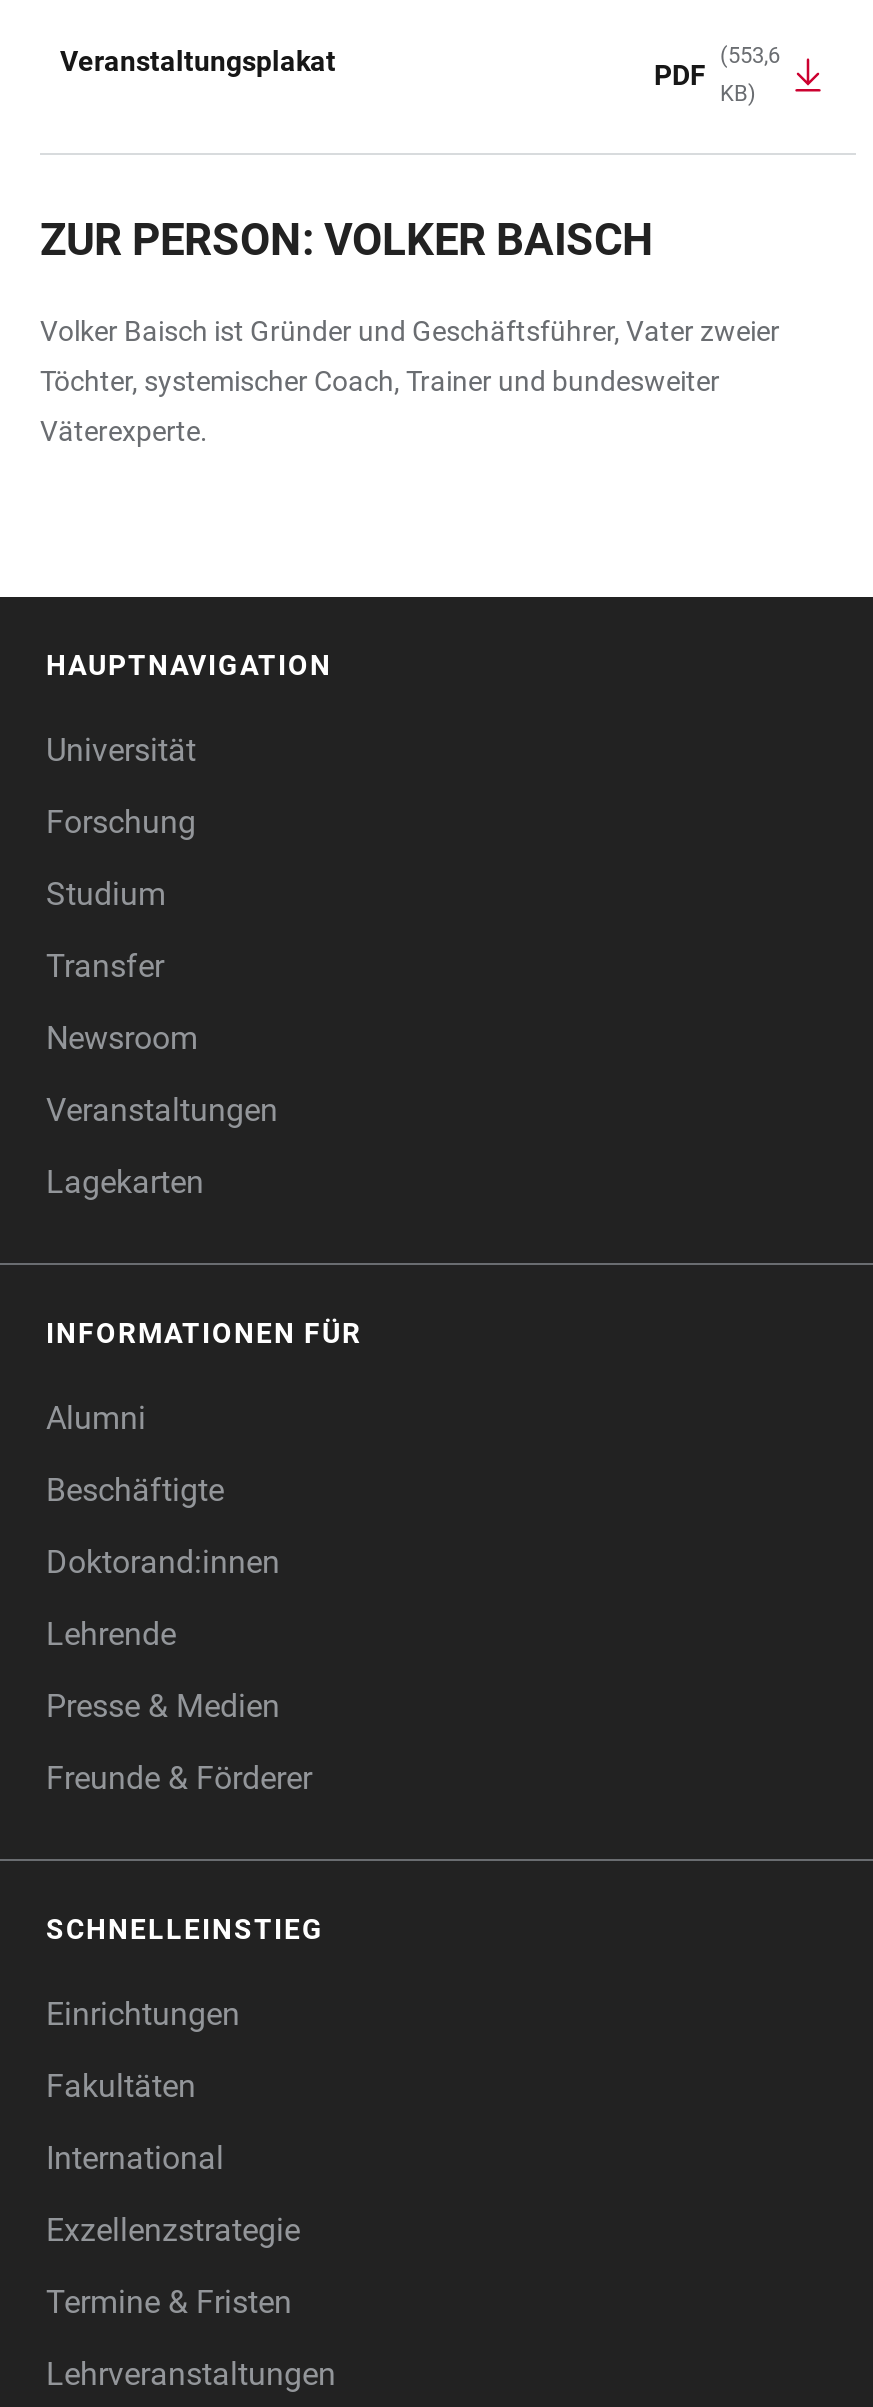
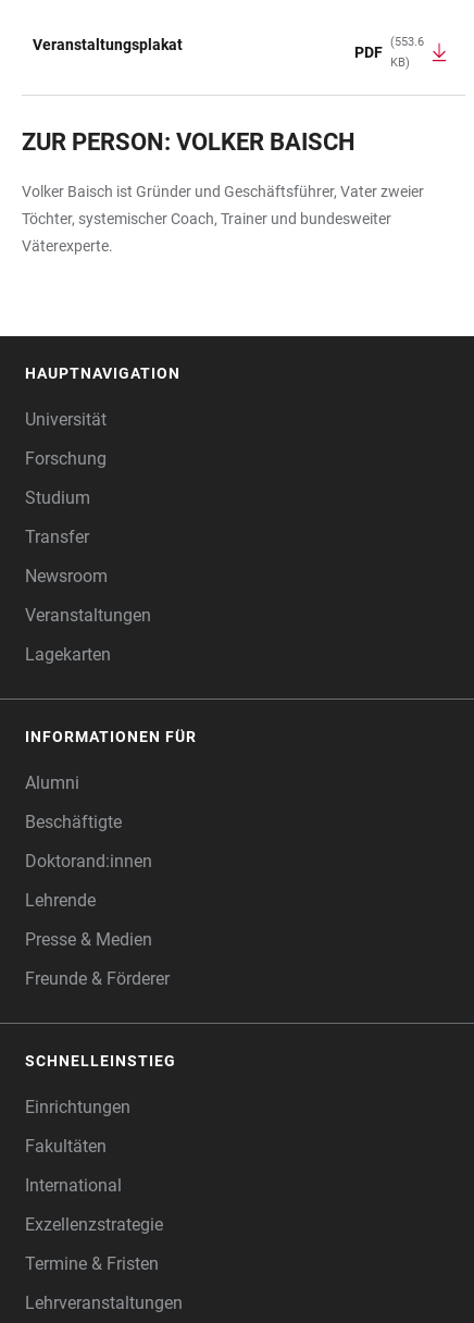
- (553,6
+ (553.6
